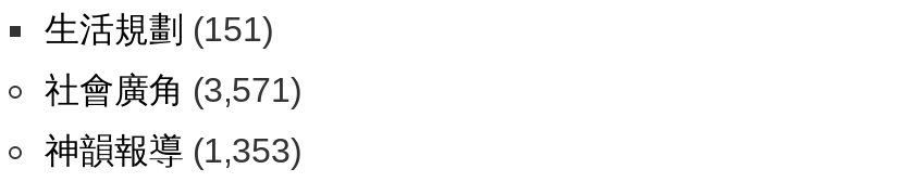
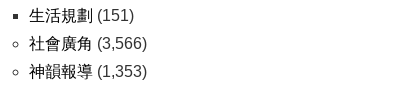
- 社會廣角(3,571)
+ 社會廣角(3,566)
